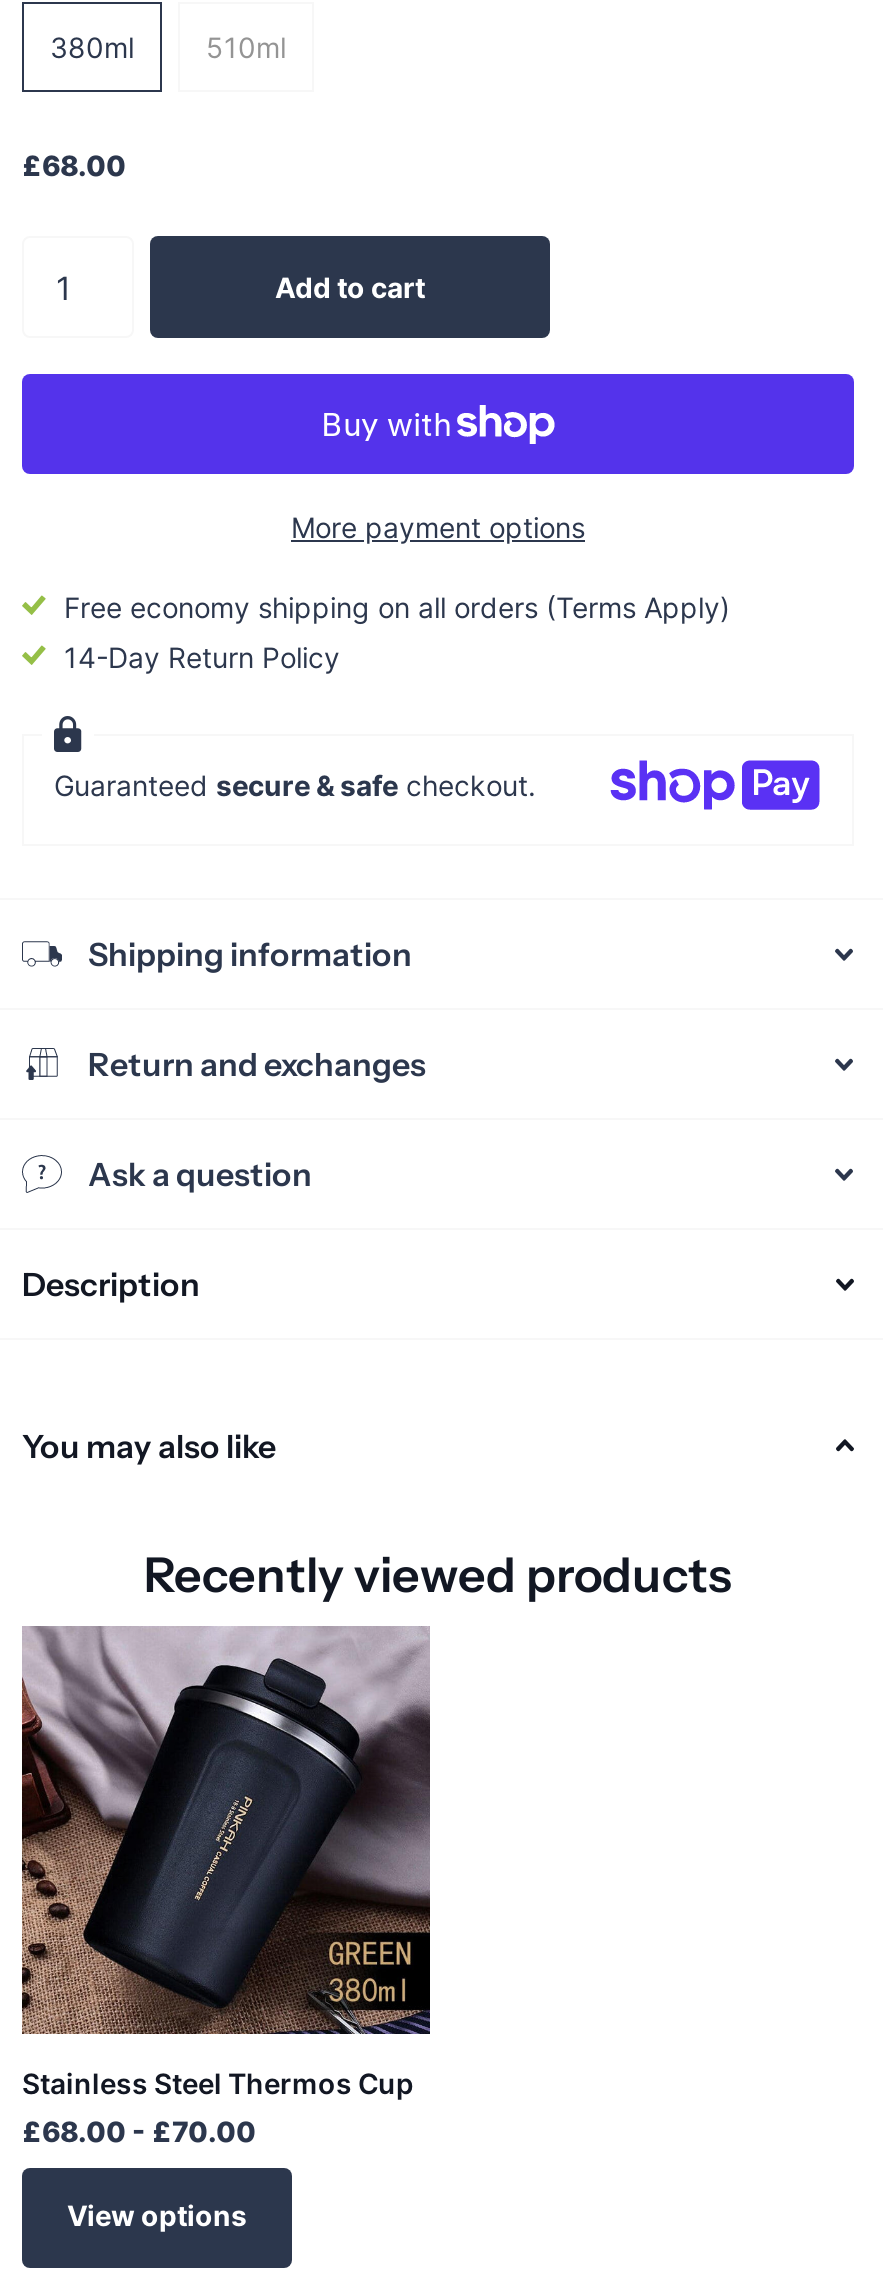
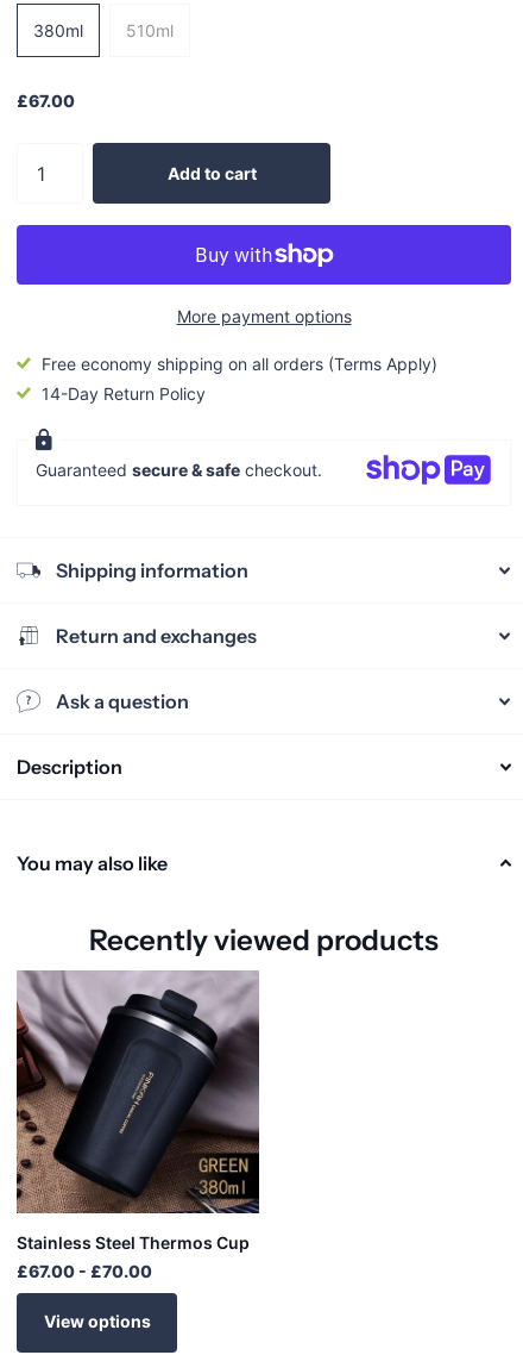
- £68.00
+ £67.00

- £68.00 - £70.00
+ £67.00 - £70.00
